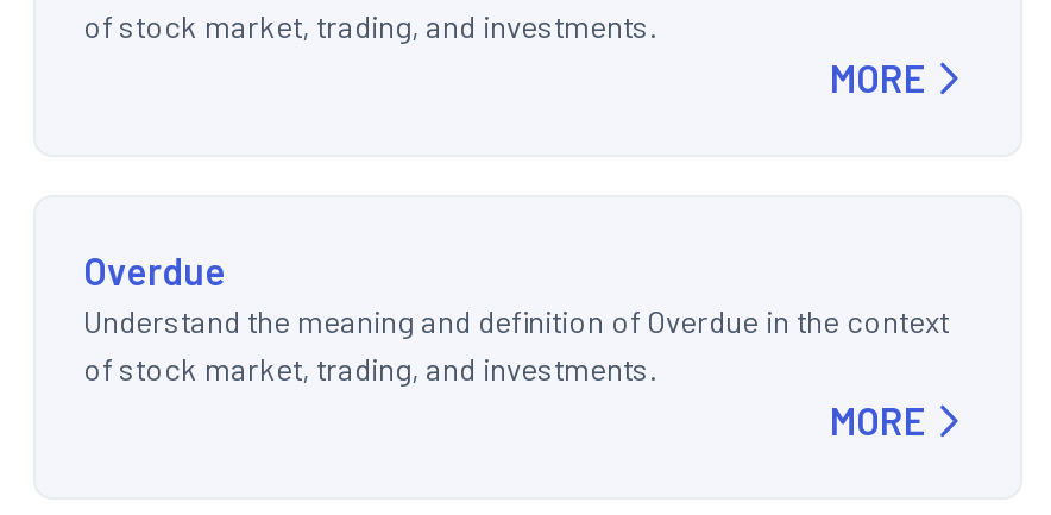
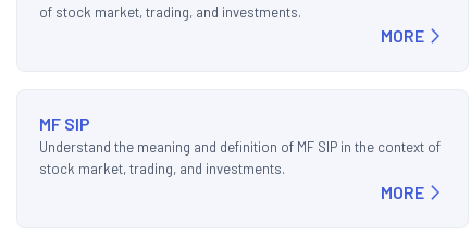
- Overdue
- Understand the meaning and definition of Overdue in the context
- of stock market, trading, and investments.
+ MF SIP
+ Understand the meaning and definition of MF SIP in the context of
+ stock market, trading, and investments.
